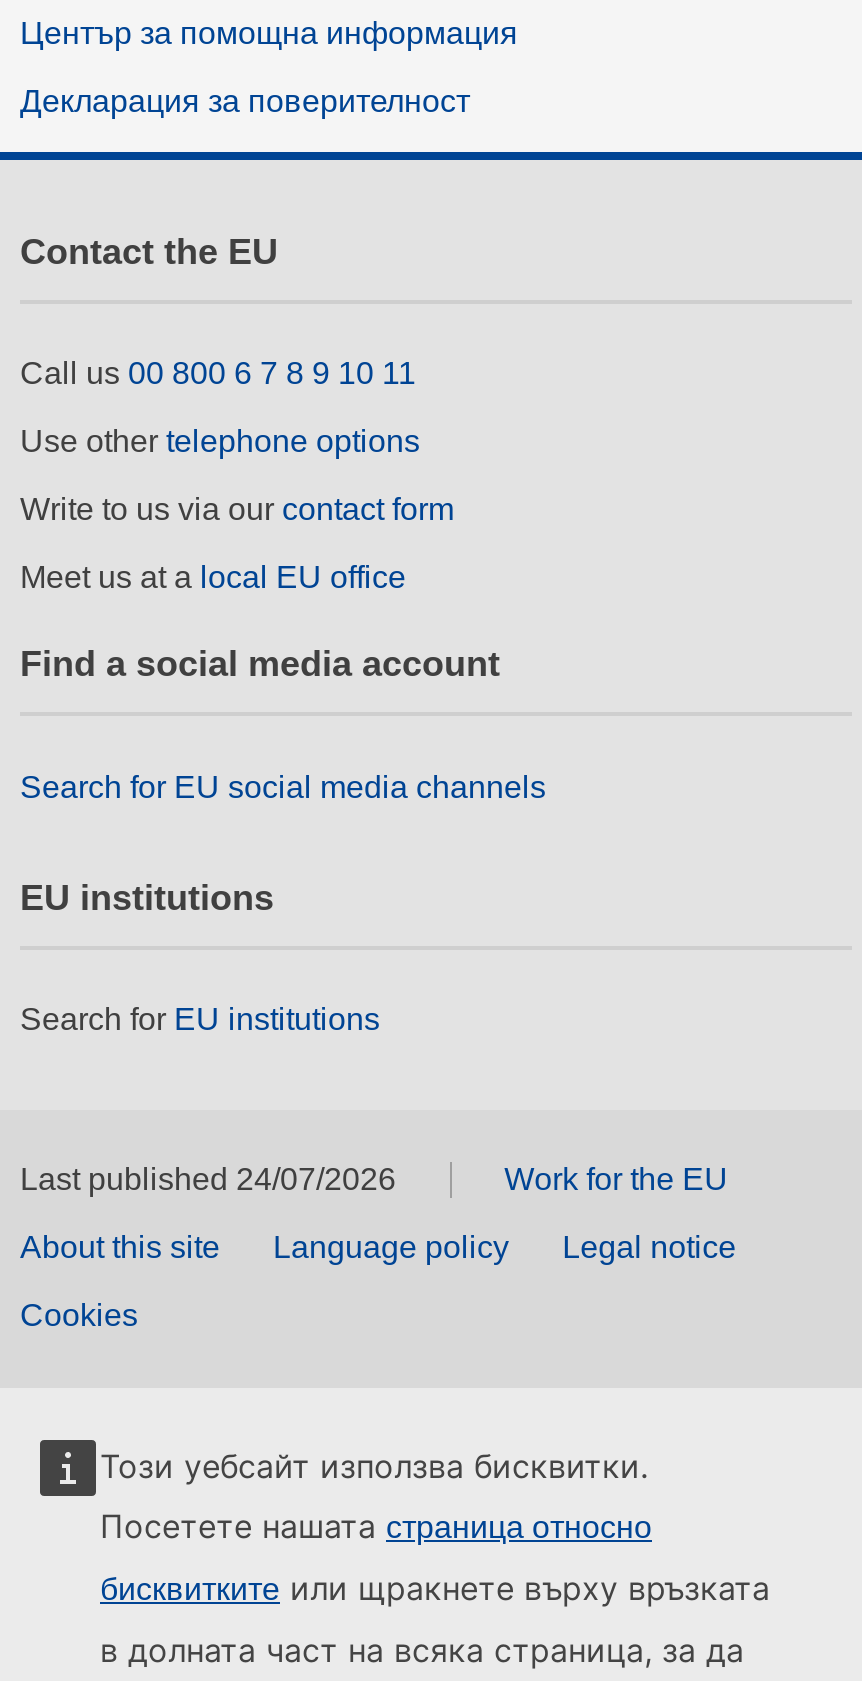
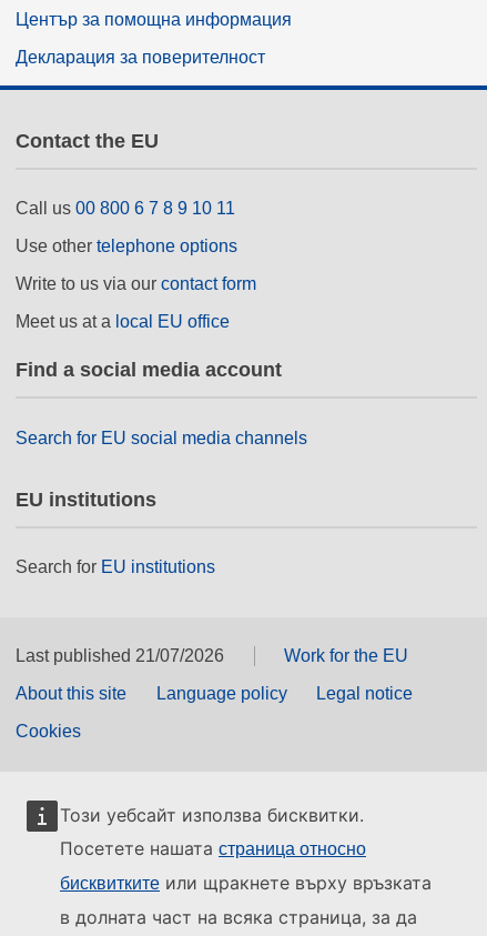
- Last published 24/07/2026
+ Last published 21/07/2026
